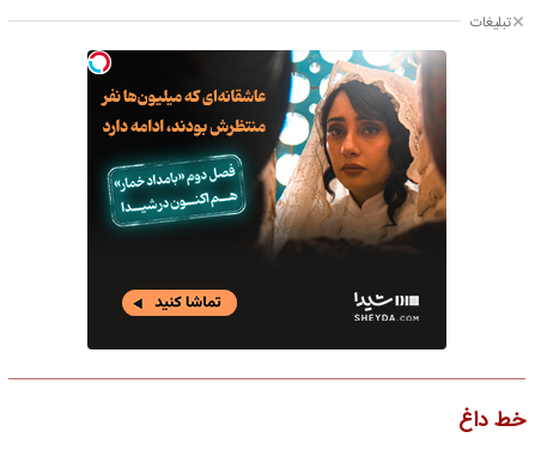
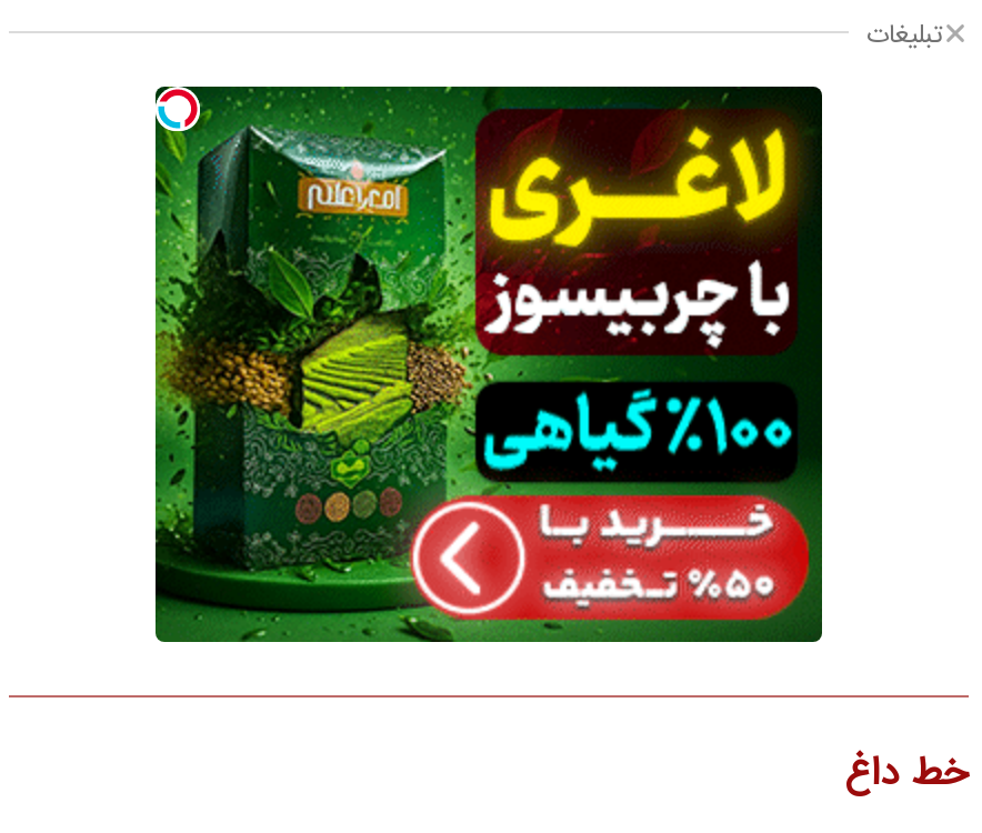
- [image]
+ [image]
